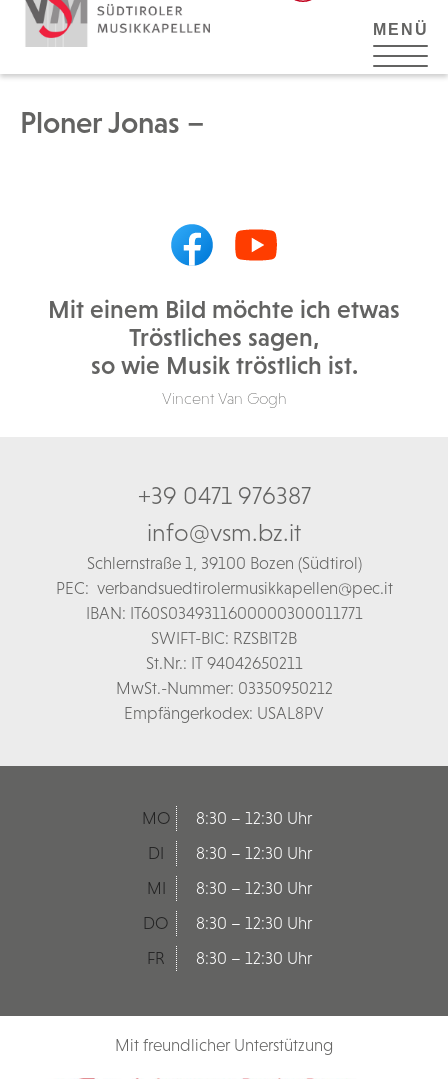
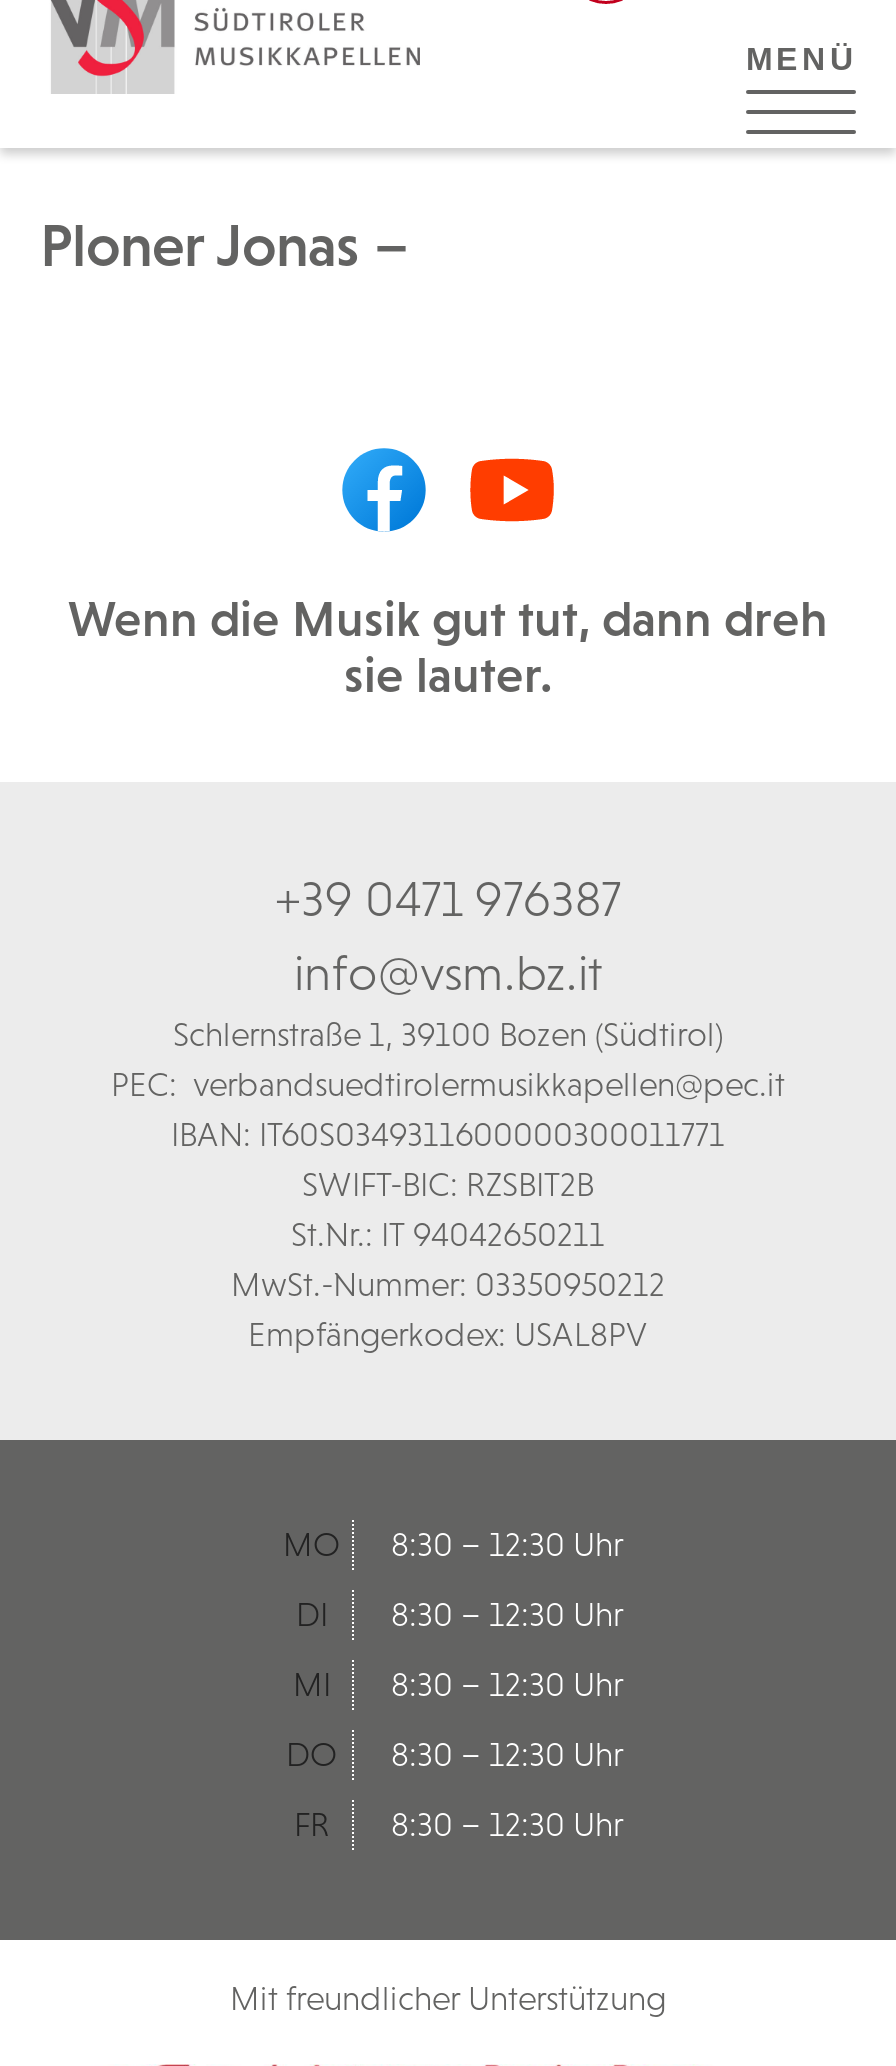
- Mit einem Bild möchte ich etwas
- Tröstliches sagen,
- so wie Musik tröstlich ist.
- Vincent Van Gogh
+ Wenn die Musik gut tut, dann dreh
+ sie lauter.
